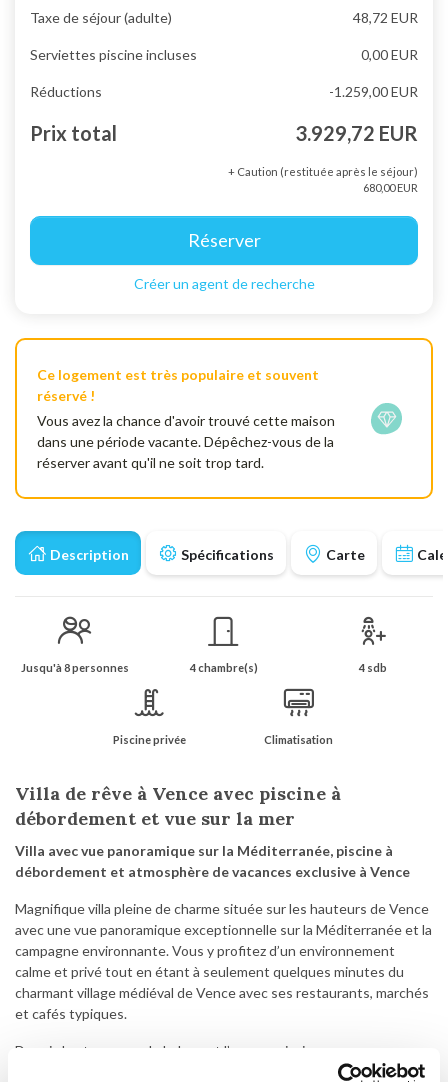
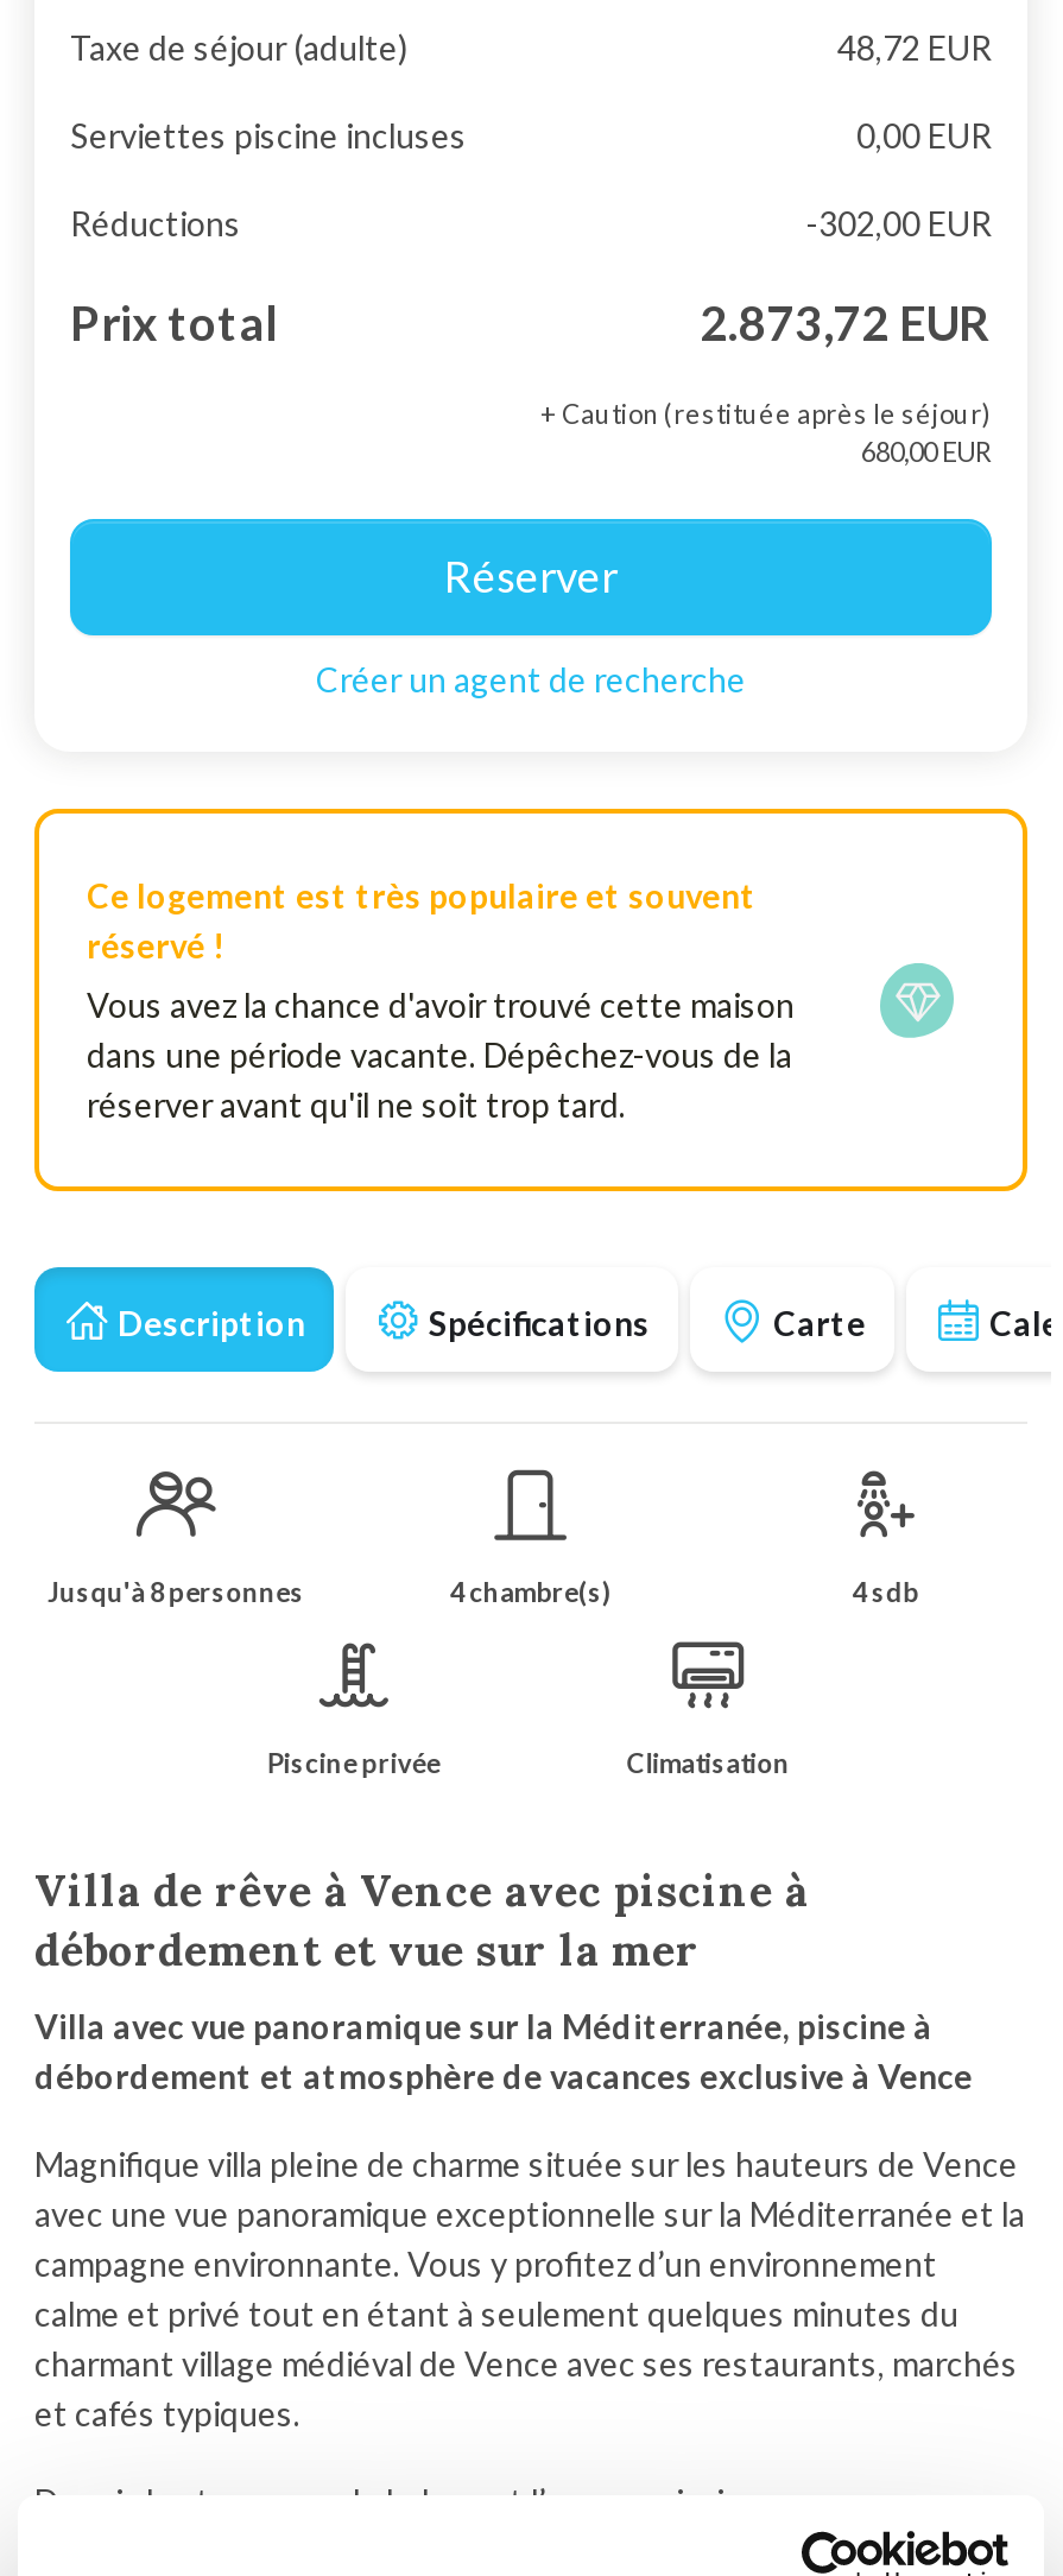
- -1.259,00 EUR
+ -302,00 EUR

- 3.929,72 EUR
+ 2.873,72 EUR
